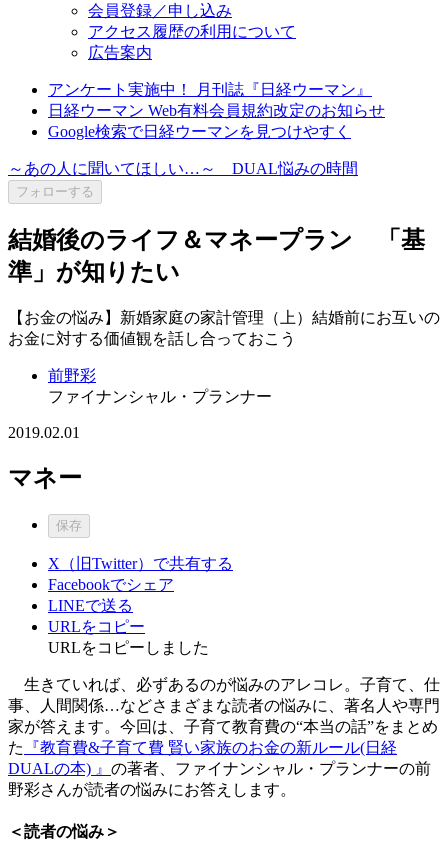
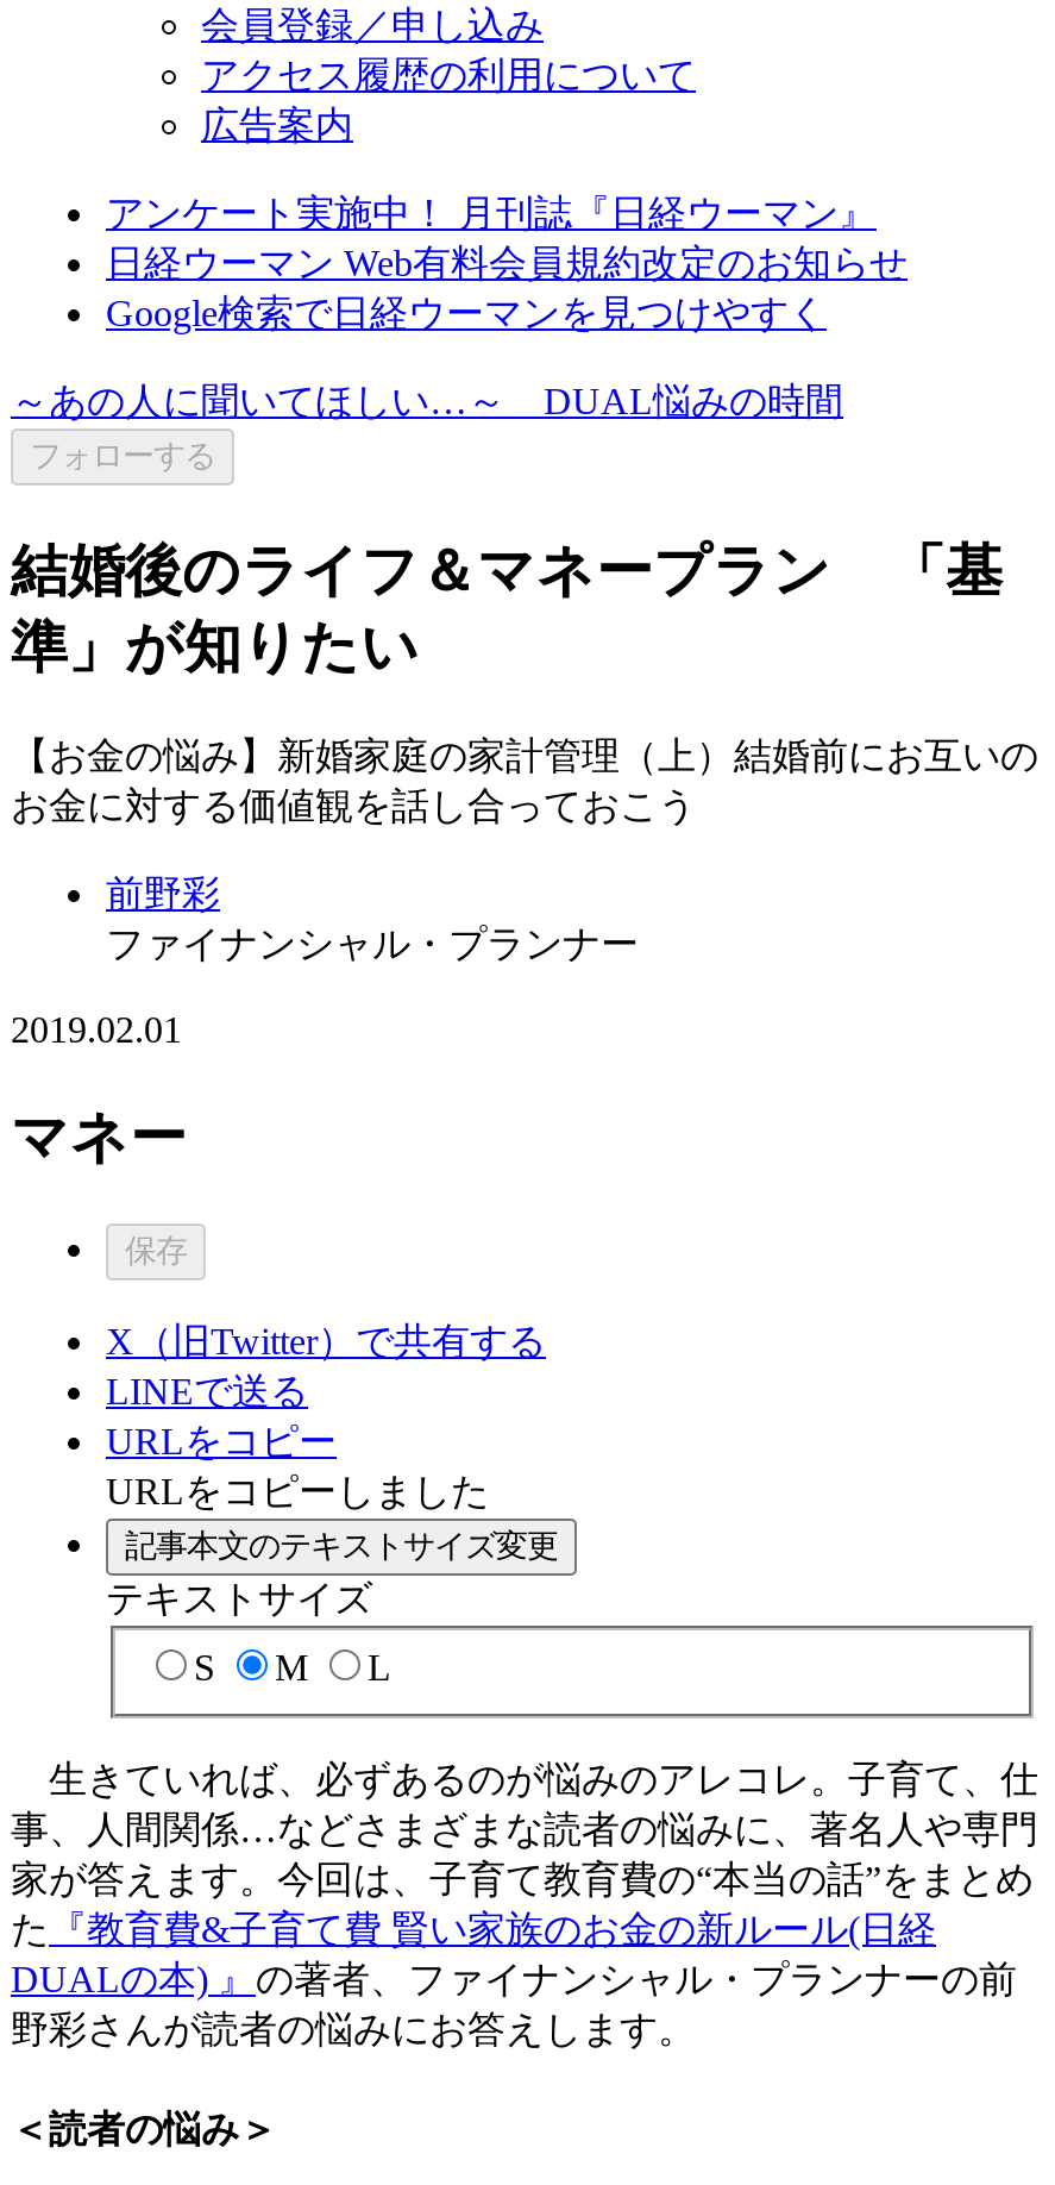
- Facebookでシェア

moved up: LINEで送る | URLをコピー | URLをコピーしました

+ 記事本文のテキストサイズ変更
+ テキストサイズ
+ S
+ M
+ L
